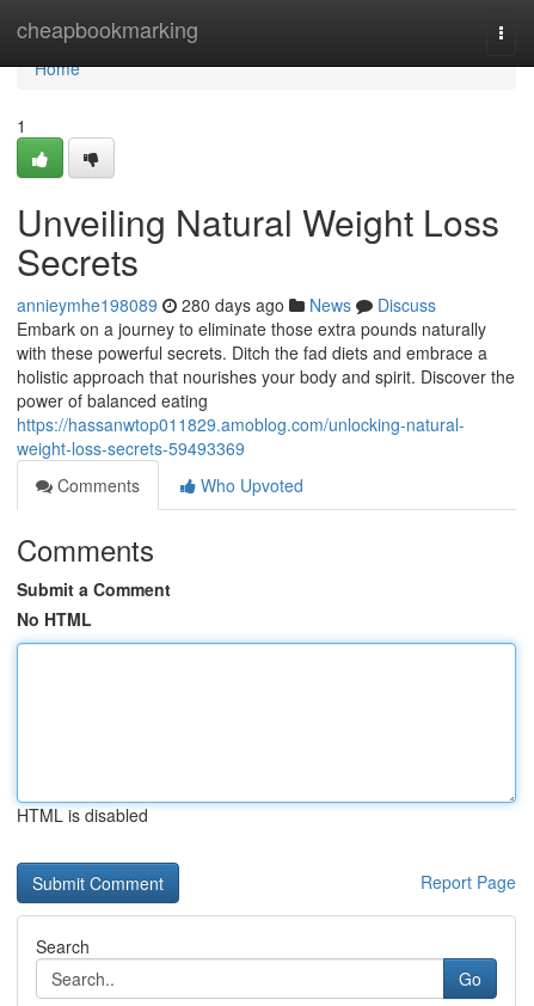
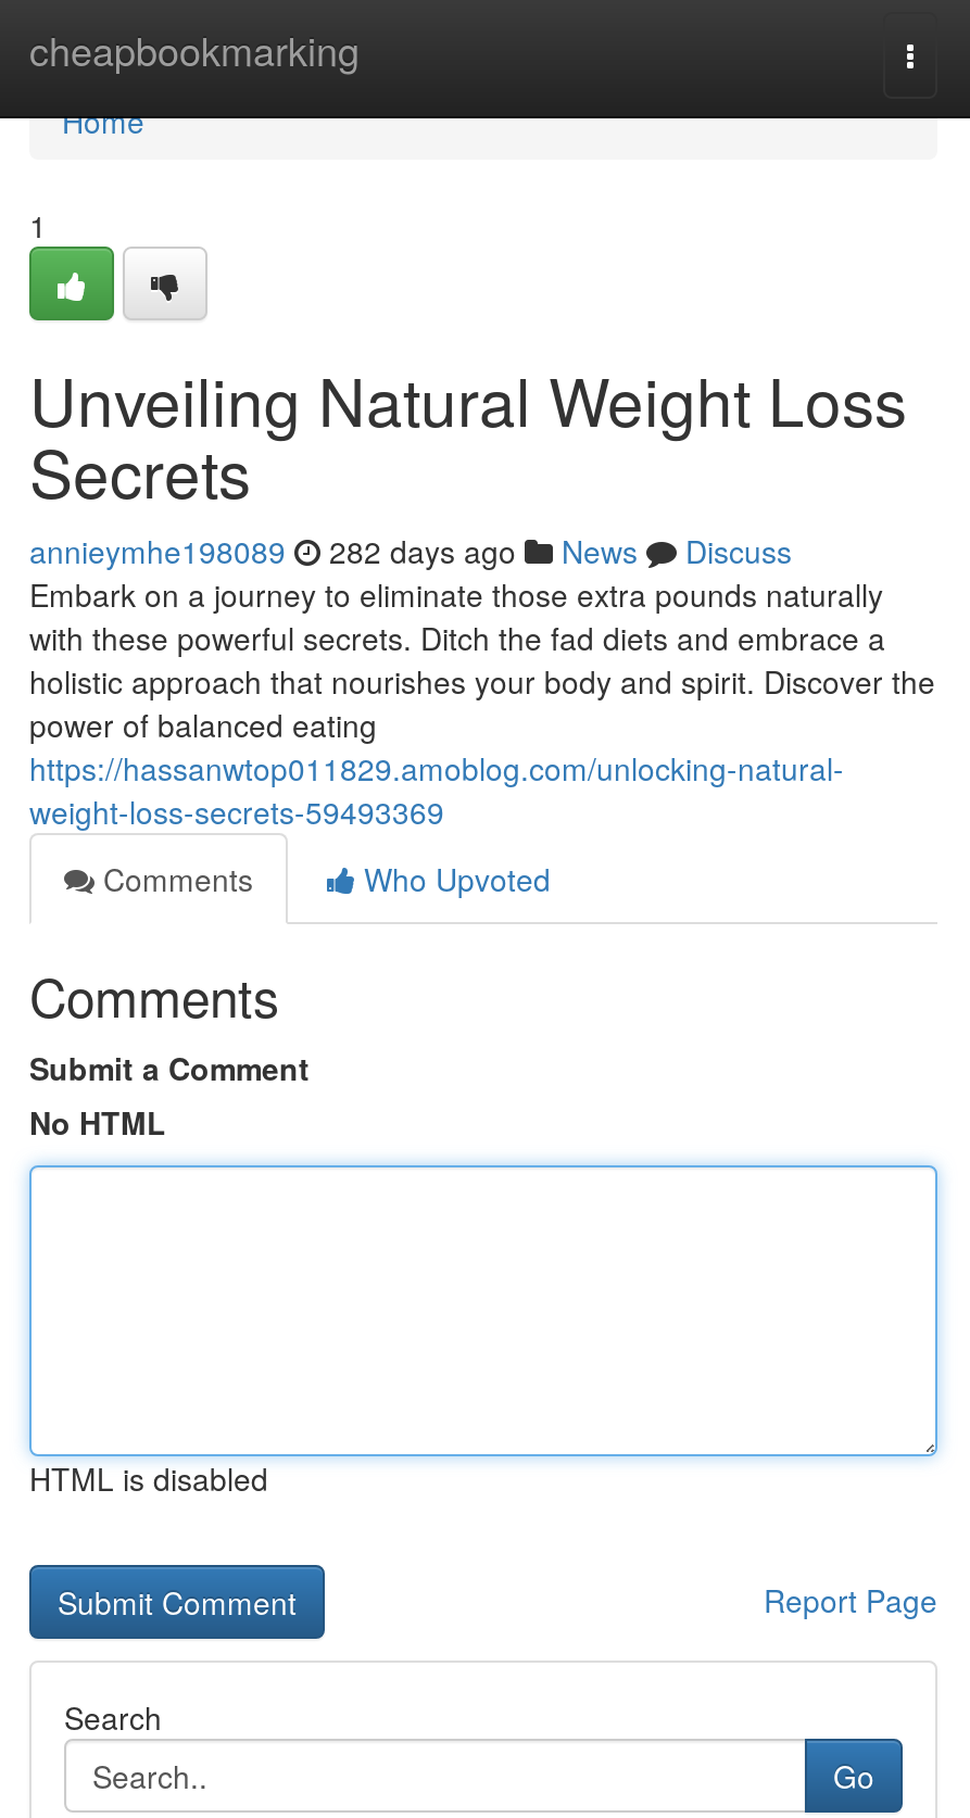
- annieymhe198089 280 days ago News Discuss
+ annieymhe198089 282 days ago News Discuss
